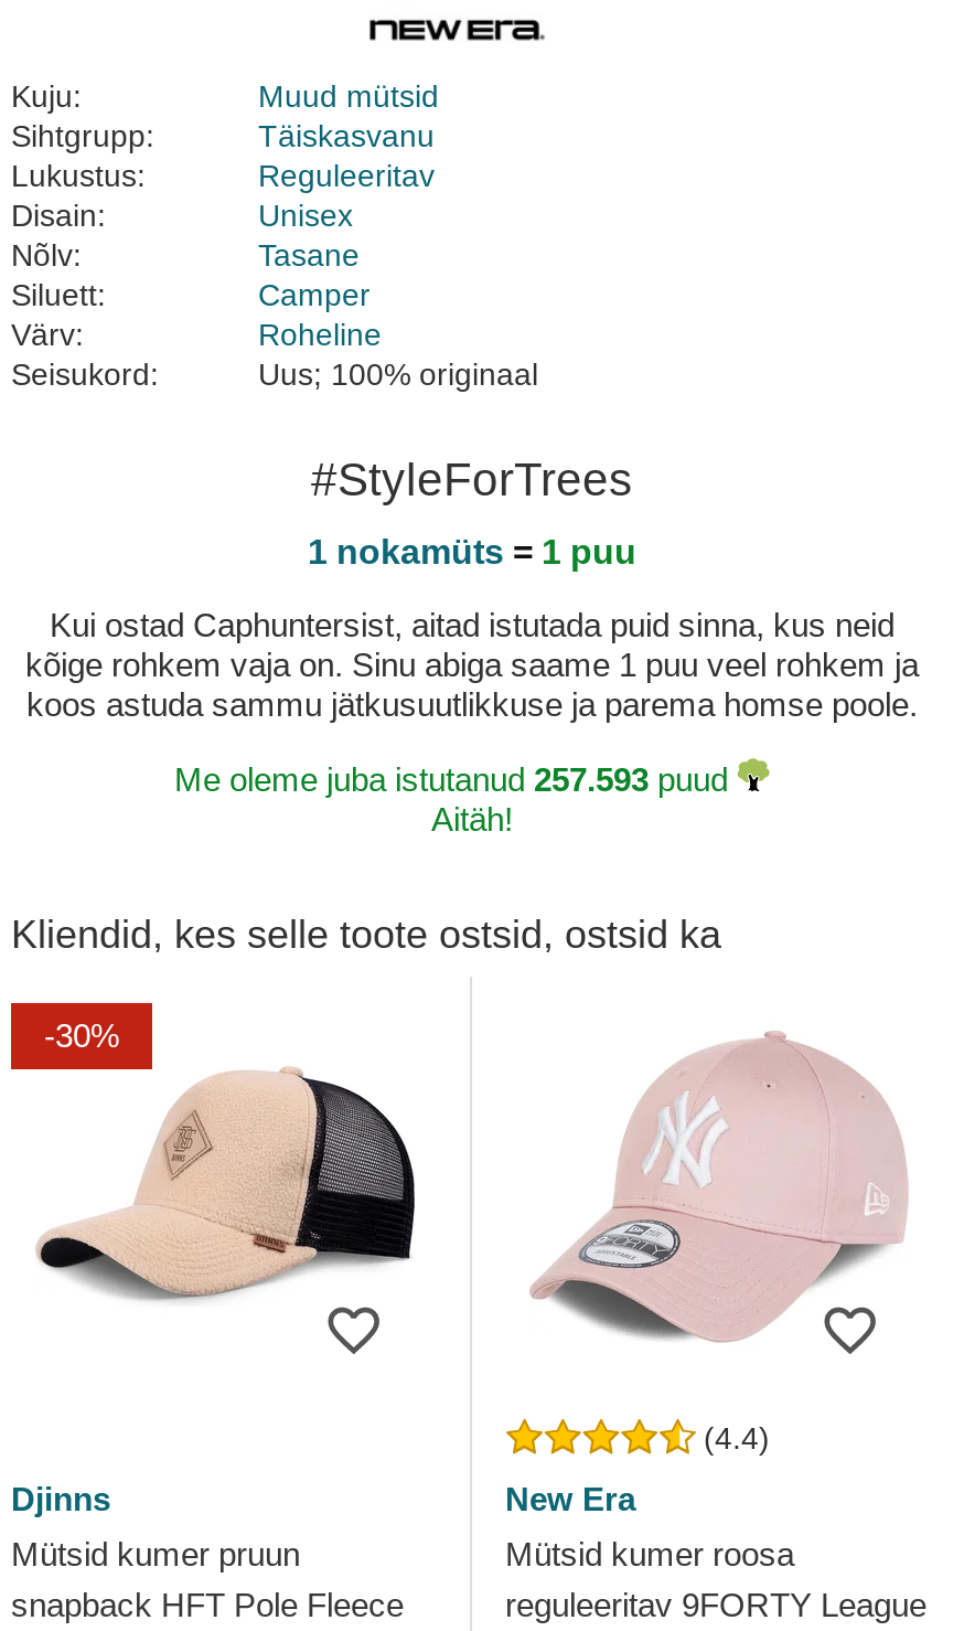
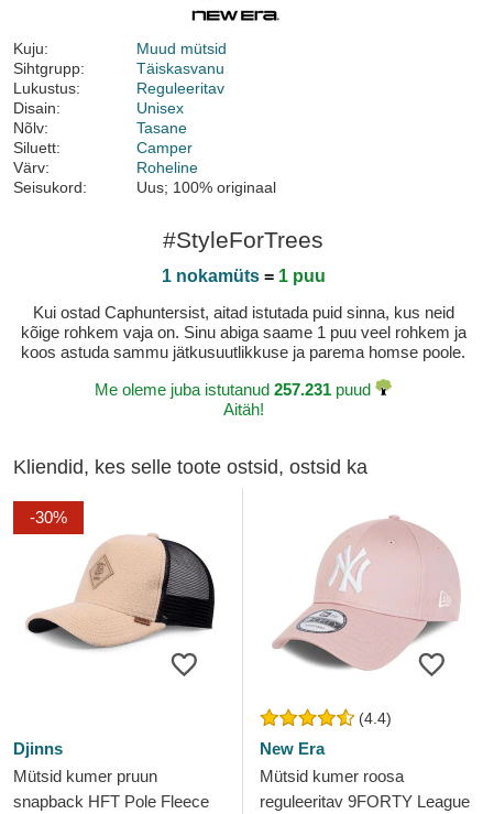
- Me oleme juba istutanud 257.593 puud
+ Me oleme juba istutanud 257.231 puud
